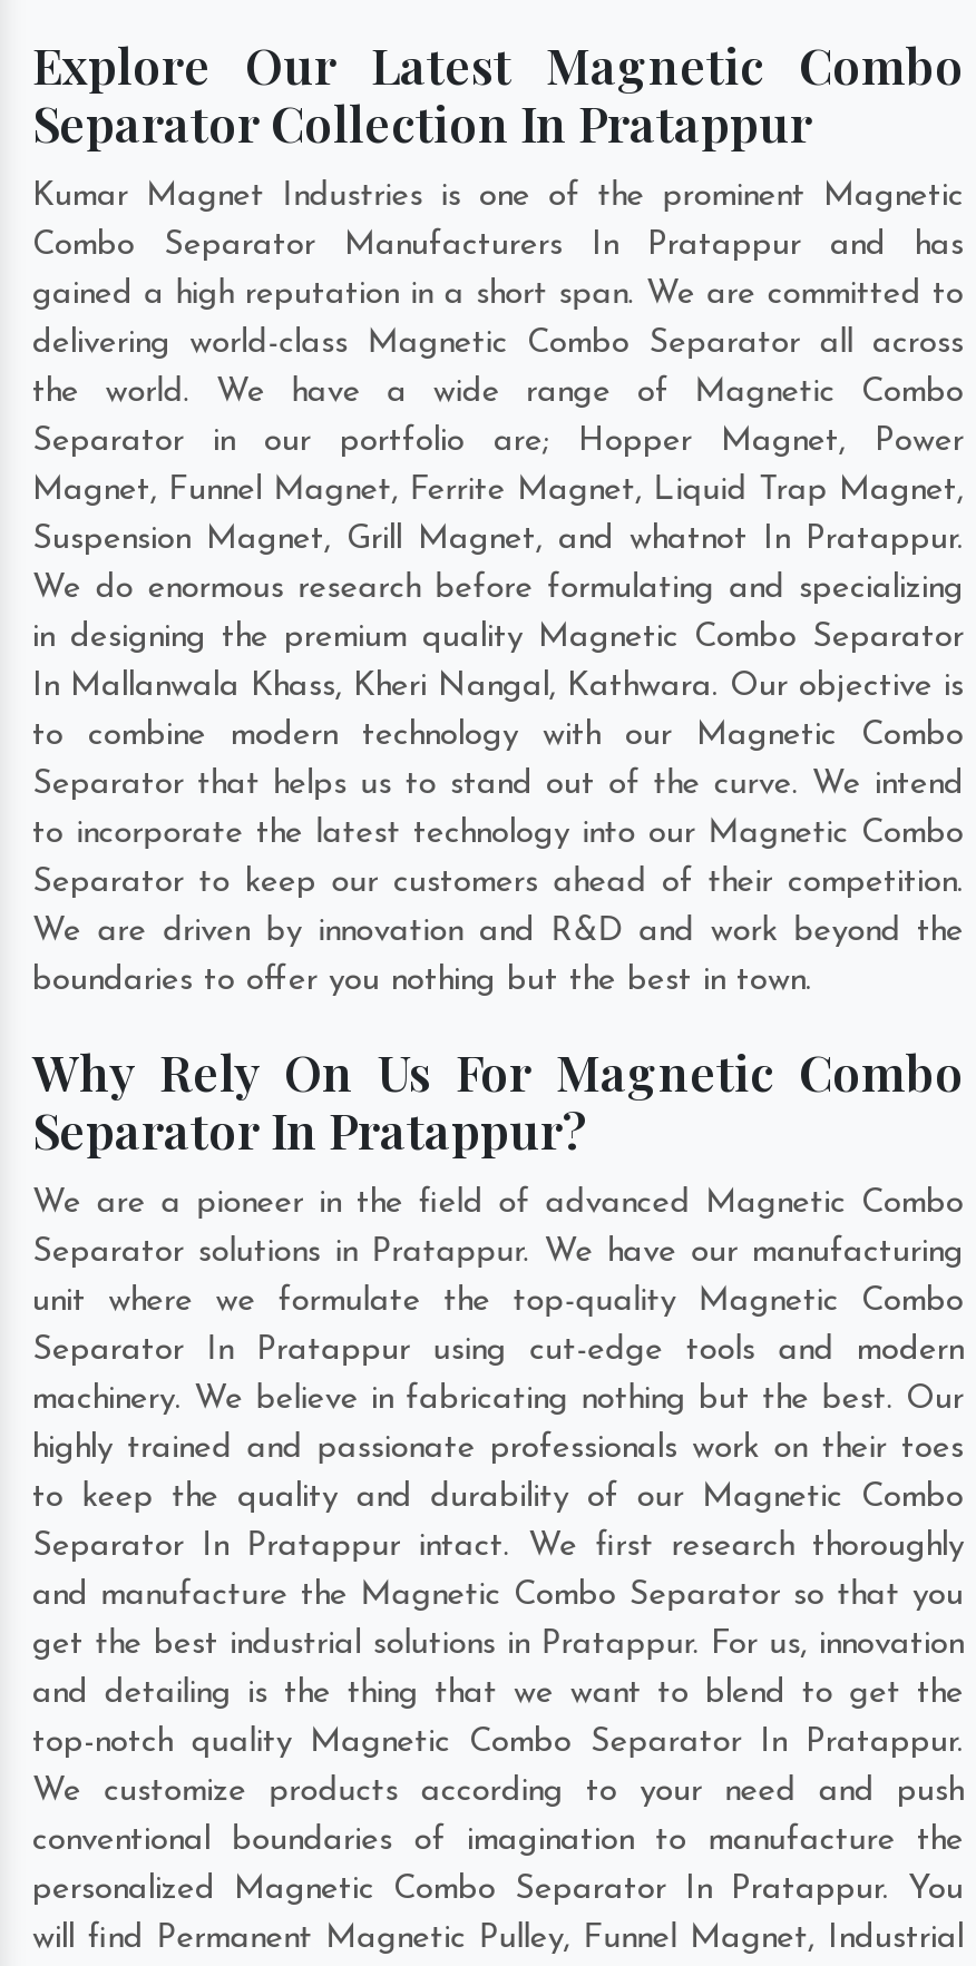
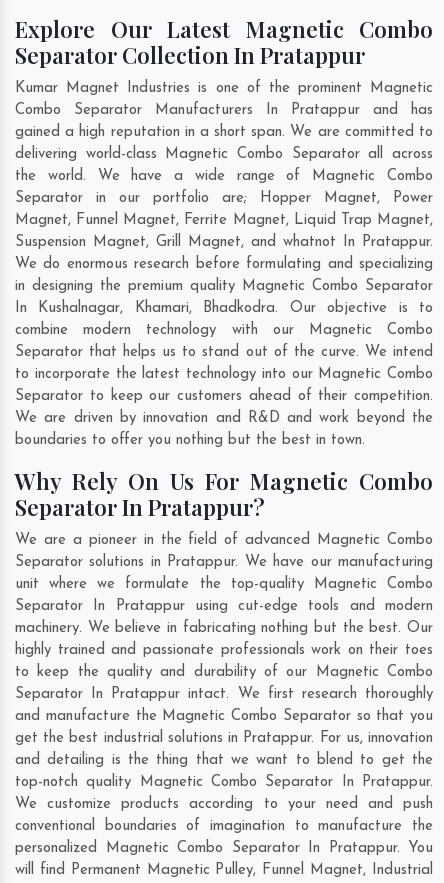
- In Mallanwala Khass, Kheri Nangal, Kathwara. Our objective is
+ In Kushalnagar, Khamari, Bhadkodra. Our objective is to

- to combine modern technology with our Magnetic Combo
+ combine modern technology with our Magnetic Combo
